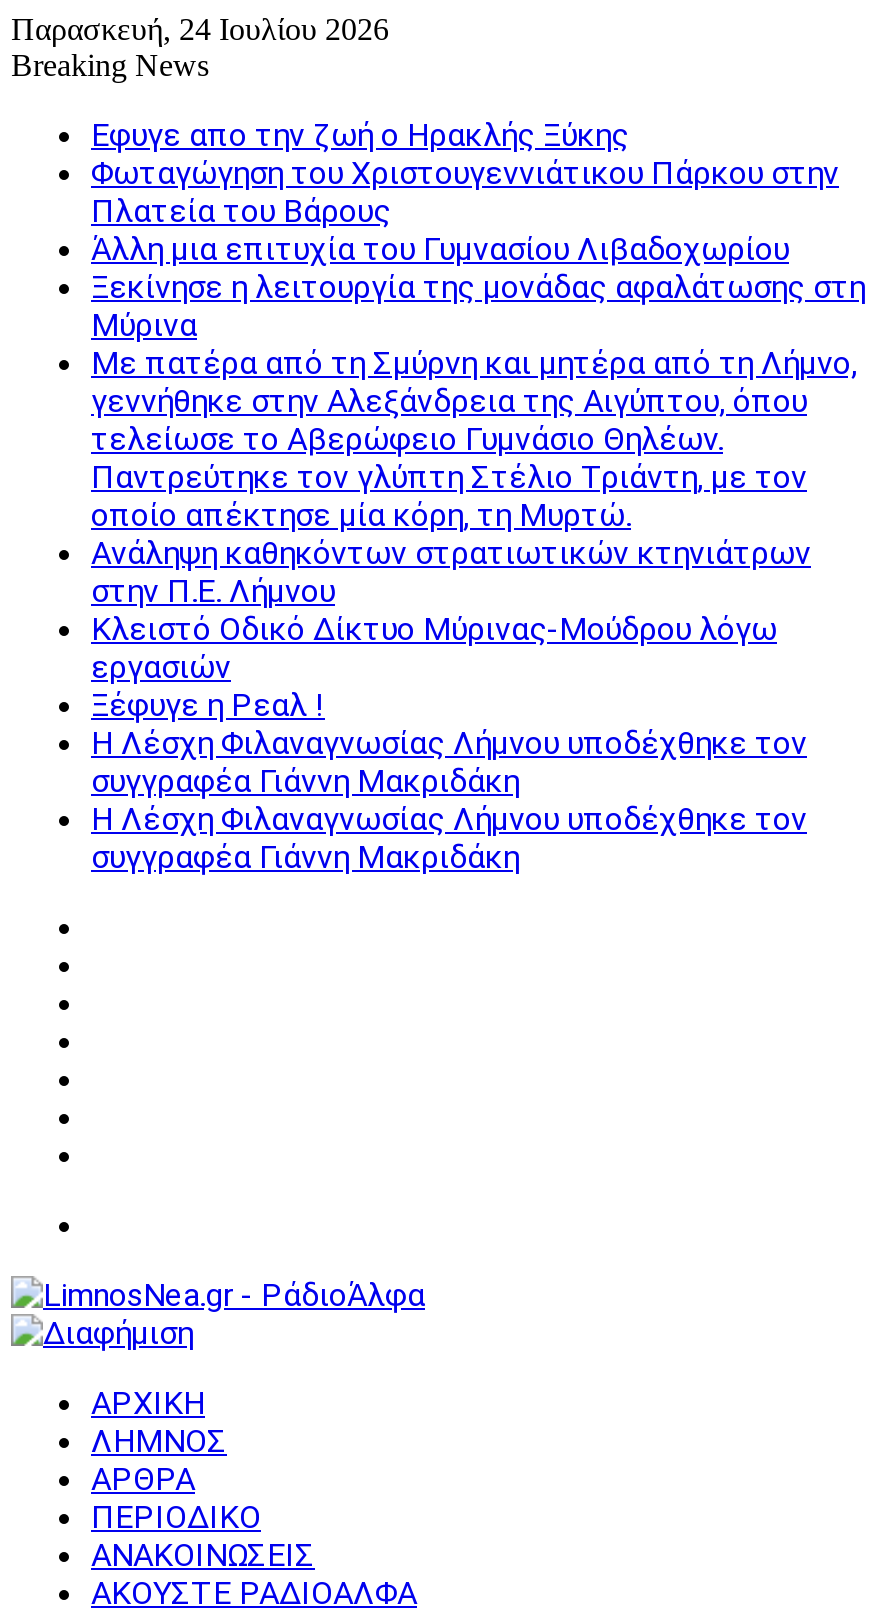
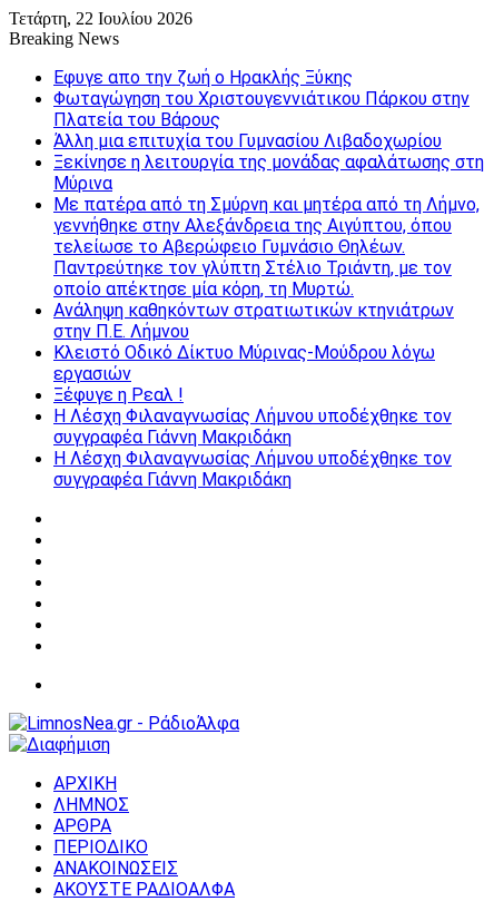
- Παρασκευή, 24 Ιουλίου 2026
+ Τετάρτη, 22 Ιουλίου 2026
